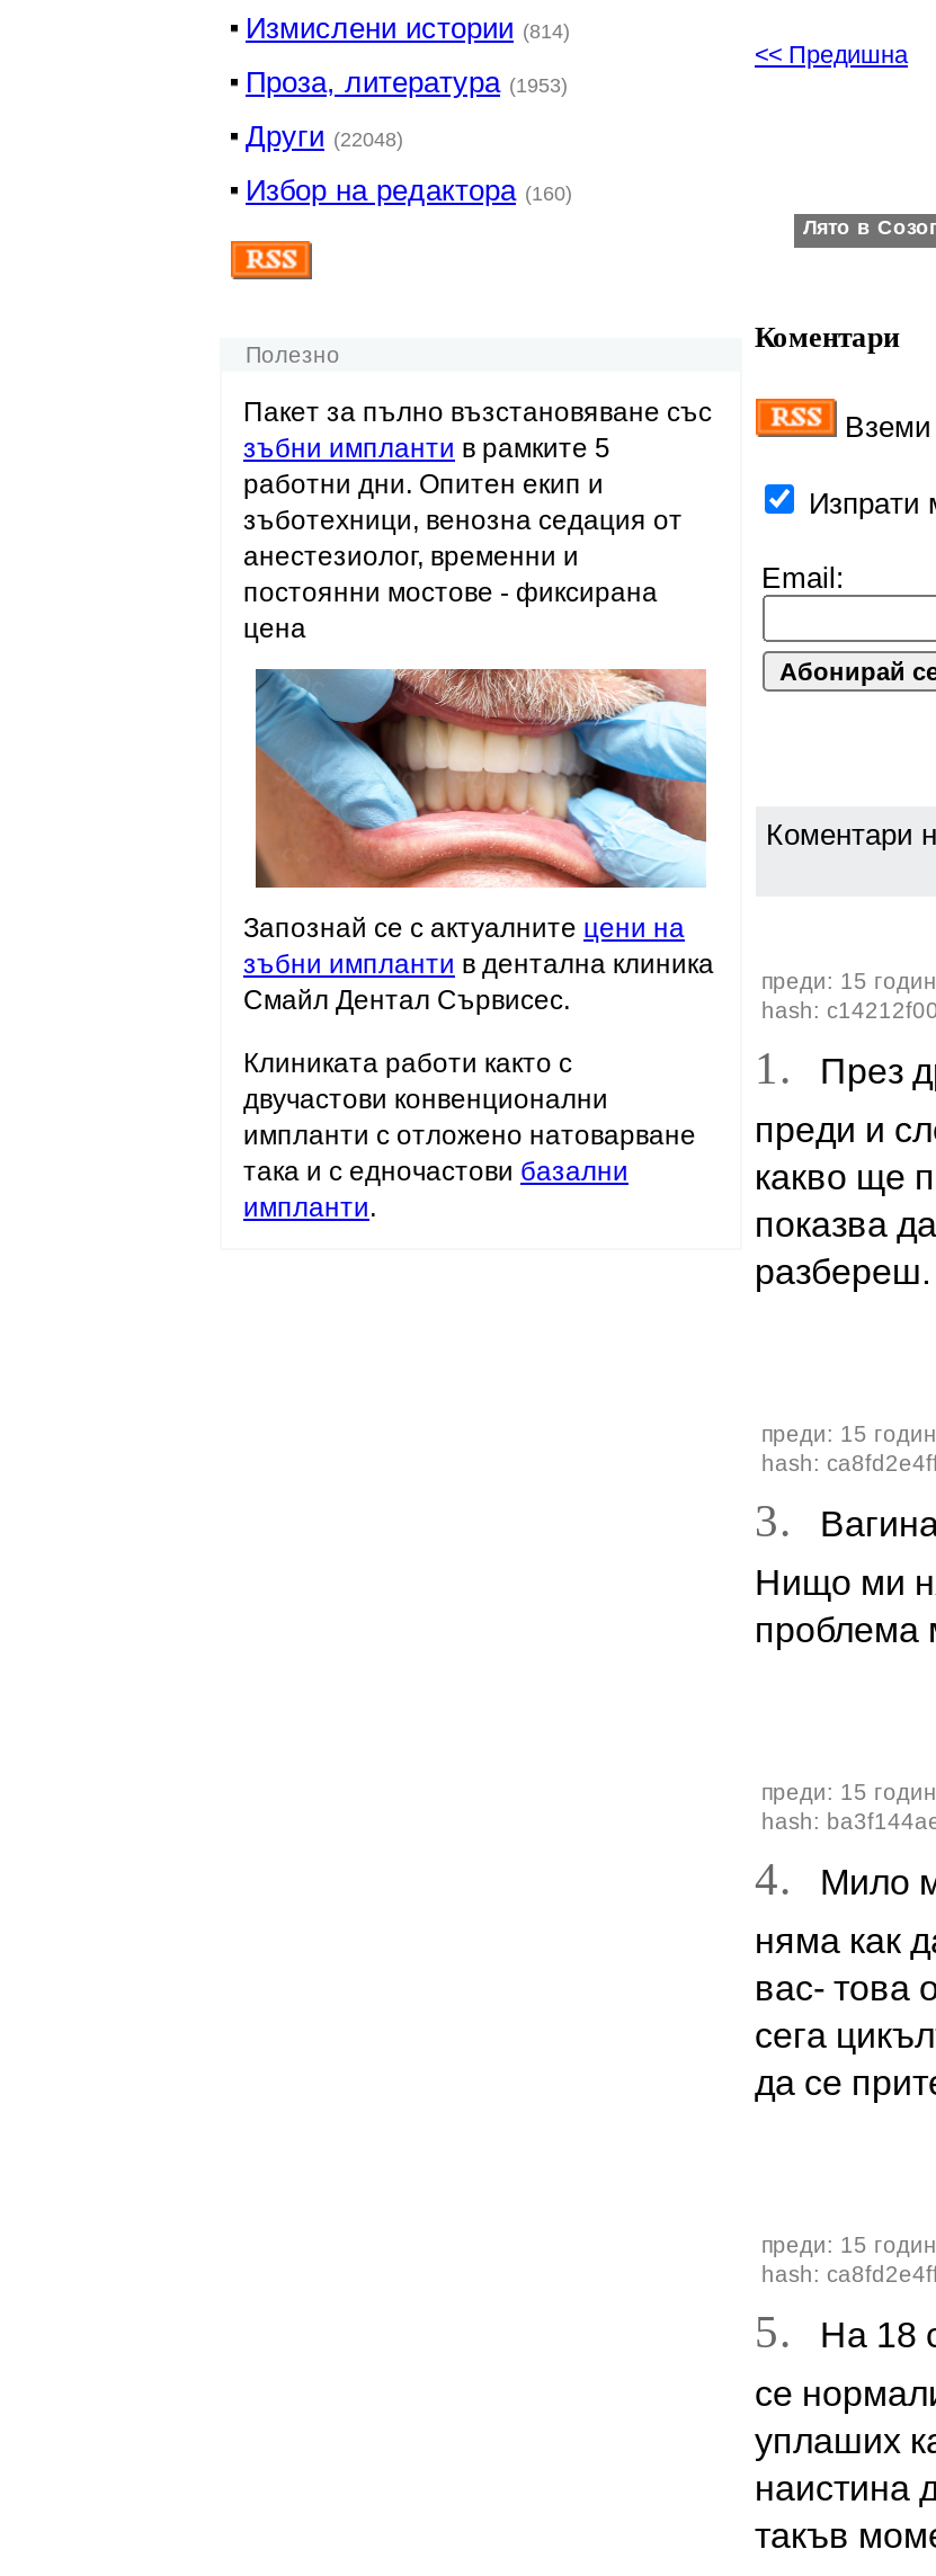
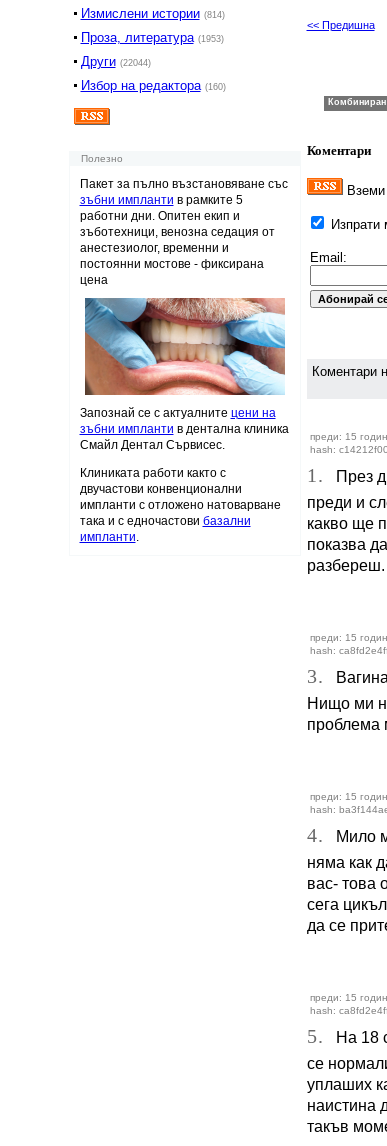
- Други (22048)
+ Други (22044)
